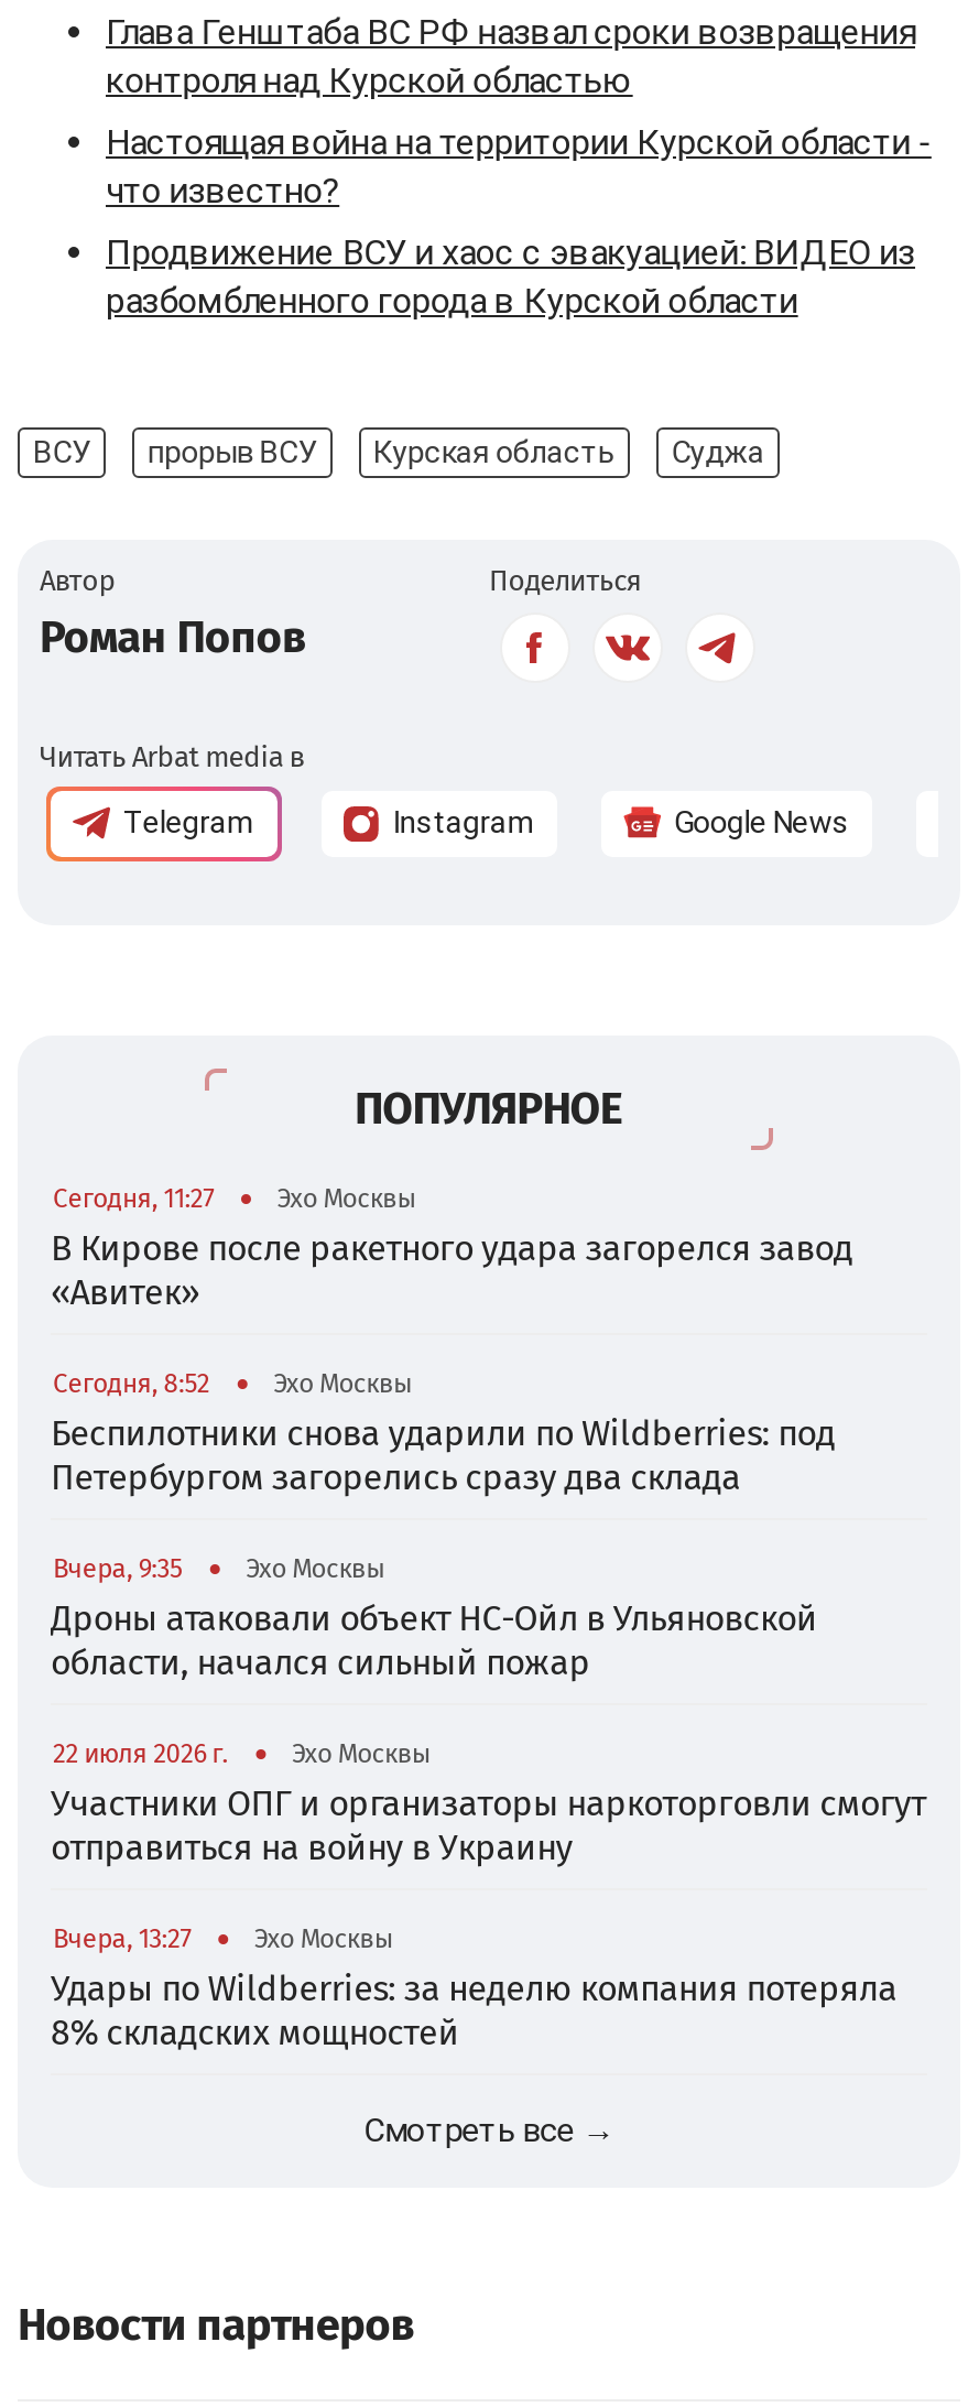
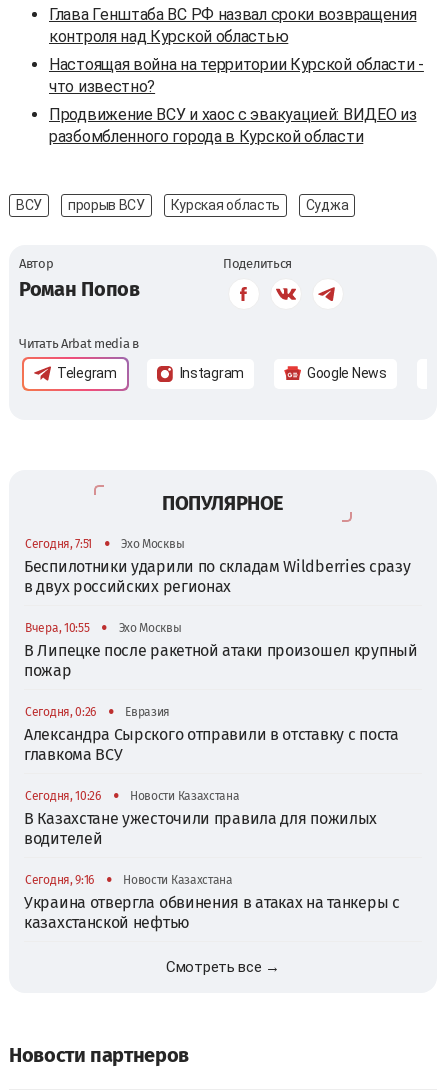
- Сегодня, 11:27
+ Сегодня, 7:51

- В Кирове после ракетного удара загорелся завод
- «Авитек»
+ Беспилотники ударили по складам Wildberries сразу
+ в двух российских регионах

- Сегодня, 8:52
+ Вчера, 10:55

- Беспилотники снова ударили по Wildberries: под
- Петербургом загорелись сразу два склада
+ В Липецке после ракетной атаки произошел крупный
+ пожар

- Эхо Москвы
- Дроны атаковали объект НС-Ойл в Ульяновской
- области, начался сильный пожар
+ Евразия
+ Александра Сырского отправили в отставку с поста
+ главкома ВСУ

- Вчера, 9:35
+ Сегодня, 0:26

- Эхо Москвы
- Участники ОПГ и организаторы наркоторговли смогут
- отправиться на войну в Украину
+ Новости Казахстана
+ В Казахстане ужесточили правила для пожилых
+ водителей

- 22 июля 2026 г.
+ Сегодня, 10:26

- Эхо Москвы
- Удары по Wildberries: за неделю компания потеряла
- 8% складских мощностей
+ Новости Казахстана
+ Украина отвергла обвинения в атаках на танкеры с
+ казахстанской нефтью

- Вчера, 13:27
+ Сегодня, 9:16
